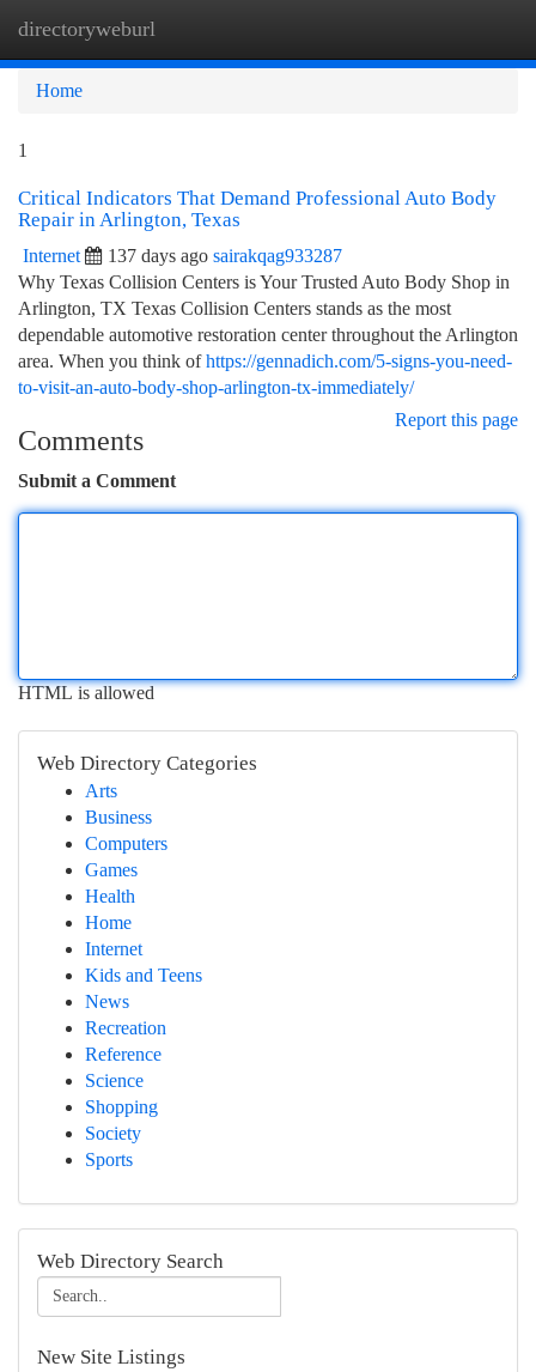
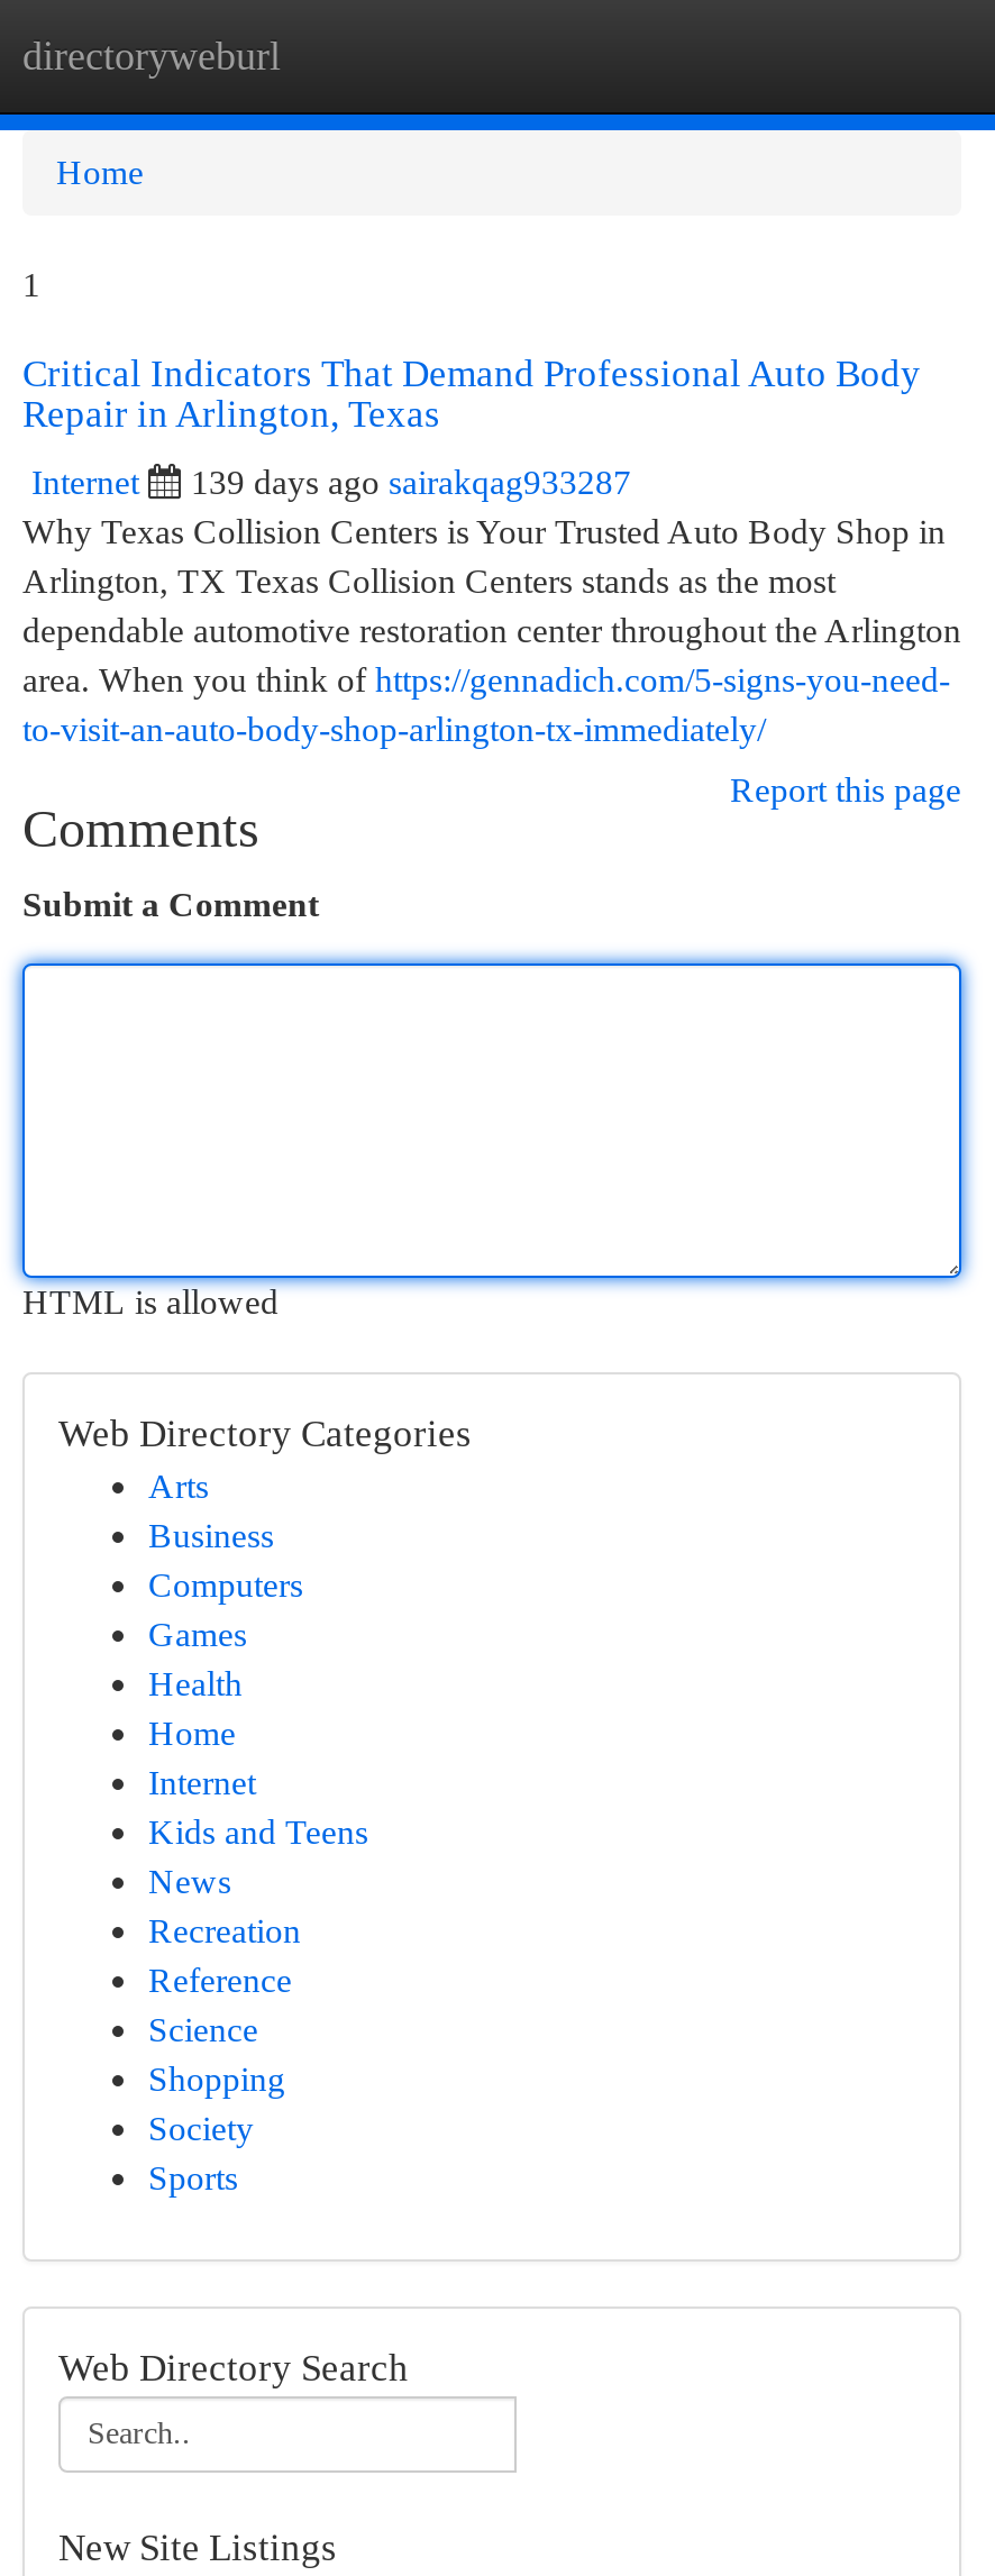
- 137 days ago sairakqag933287
+ 139 days ago sairakqag933287
